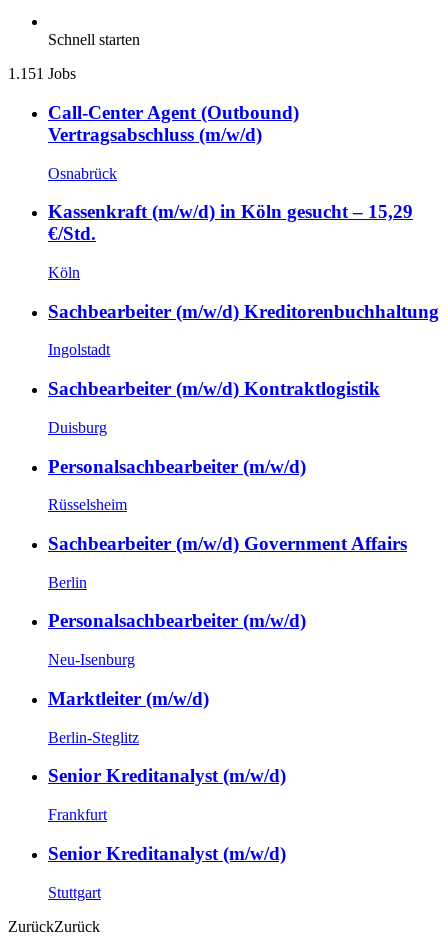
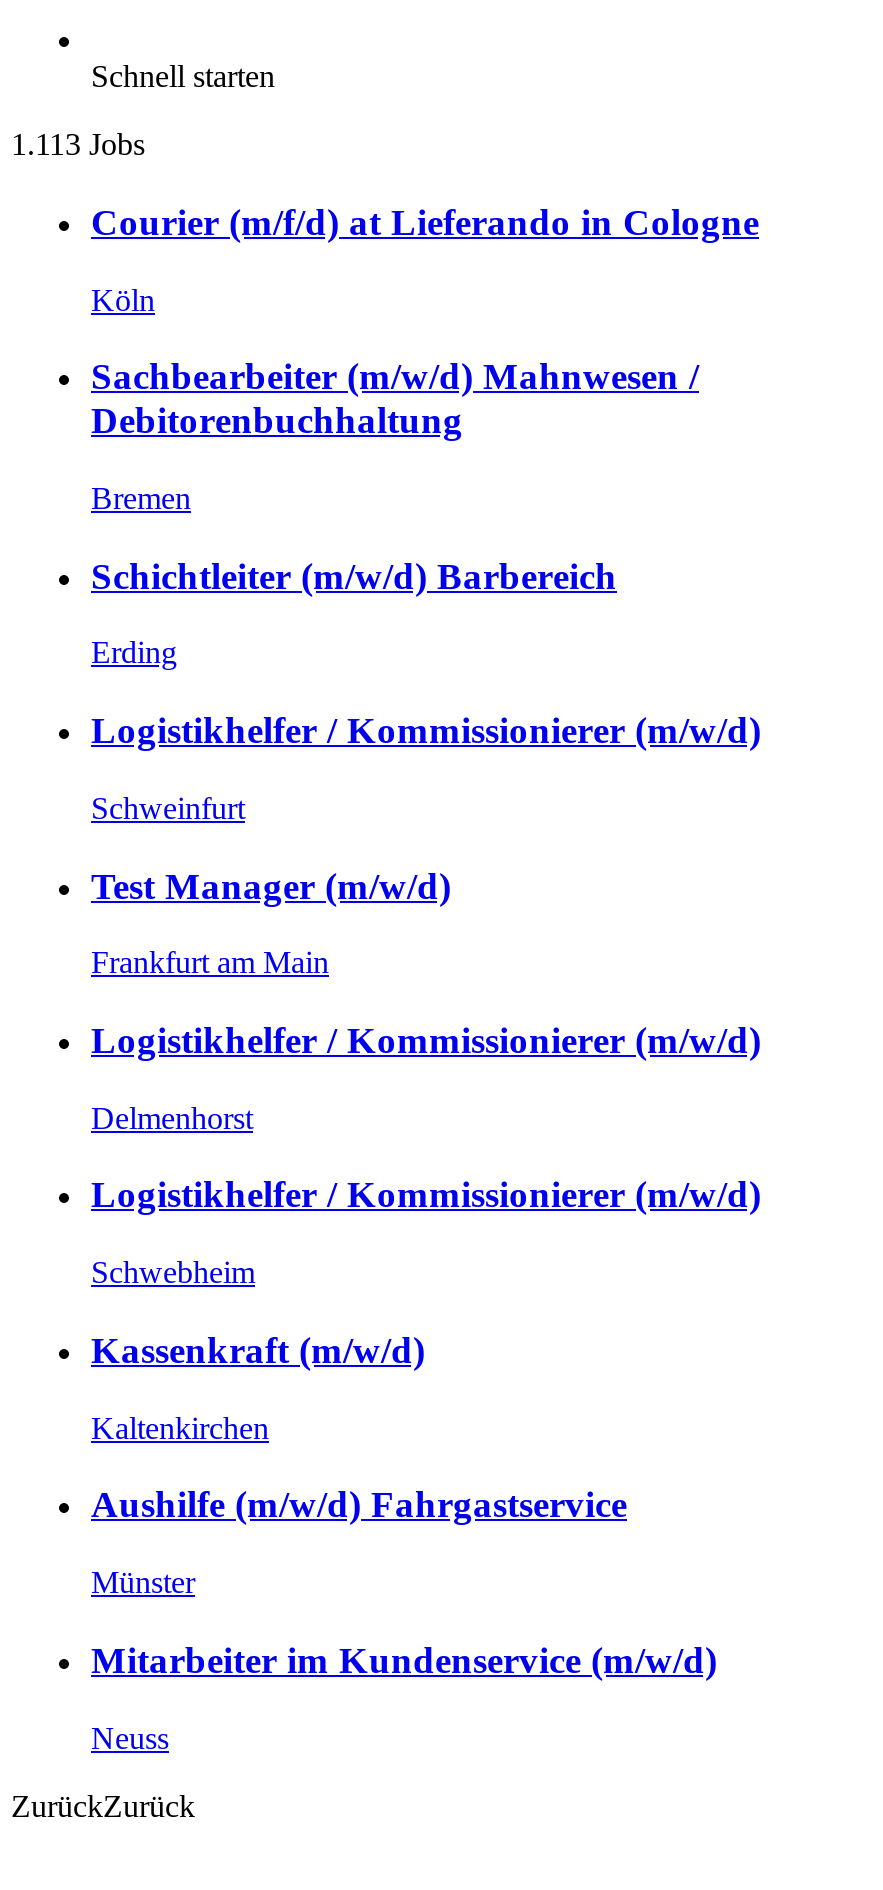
- 1.151 Jobs
- Call-Center Agent (Outbound)
- Vertragsabschluss (m/w/d)
- Osnabrück
- Kassenkraft (m/w/d) in Köln gesucht – 15,29
- €/Std.
+ 1.113 Jobs
+ Courier (m/f/d) at Lieferando in Cologne

moved up: Köln

- Sachbearbeiter (m/w/d) Kreditorenbuchhaltung
- Ingolstadt
- Sachbearbeiter (m/w/d) Kontraktlogistik
- Duisburg
- Personalsachbearbeiter (m/w/d)
- Rüsselsheim
- Sachbearbeiter (m/w/d) Government Affairs
- Berlin
- Personalsachbearbeiter (m/w/d)
- Neu-Isenburg
- Marktleiter (m/w/d)
- Berlin-Steglitz
- Senior Kreditanalyst (m/w/d)
- Frankfurt
- Senior Kreditanalyst (m/w/d)
- Stuttgart
+ Sachbearbeiter (m/w/d) Mahnwesen /
+ Debitorenbuchhaltung
+ Bremen
+ Schichtleiter (m/w/d) Barbereich
+ Erding
+ Logistikhelfer / Kommissionierer (m/w/d)
+ Schweinfurt
+ Test Manager (m/w/d)
+ Frankfurt am Main
+ Logistikhelfer / Kommissionierer (m/w/d)
+ Delmenhorst
+ Logistikhelfer / Kommissionierer (m/w/d)
+ Schwebheim
+ Kassenkraft (m/w/d)
+ Kaltenkirchen
+ Aushilfe (m/w/d) Fahrgastservice
+ Münster
+ Mitarbeiter im Kundenservice (m/w/d)
+ Neuss
